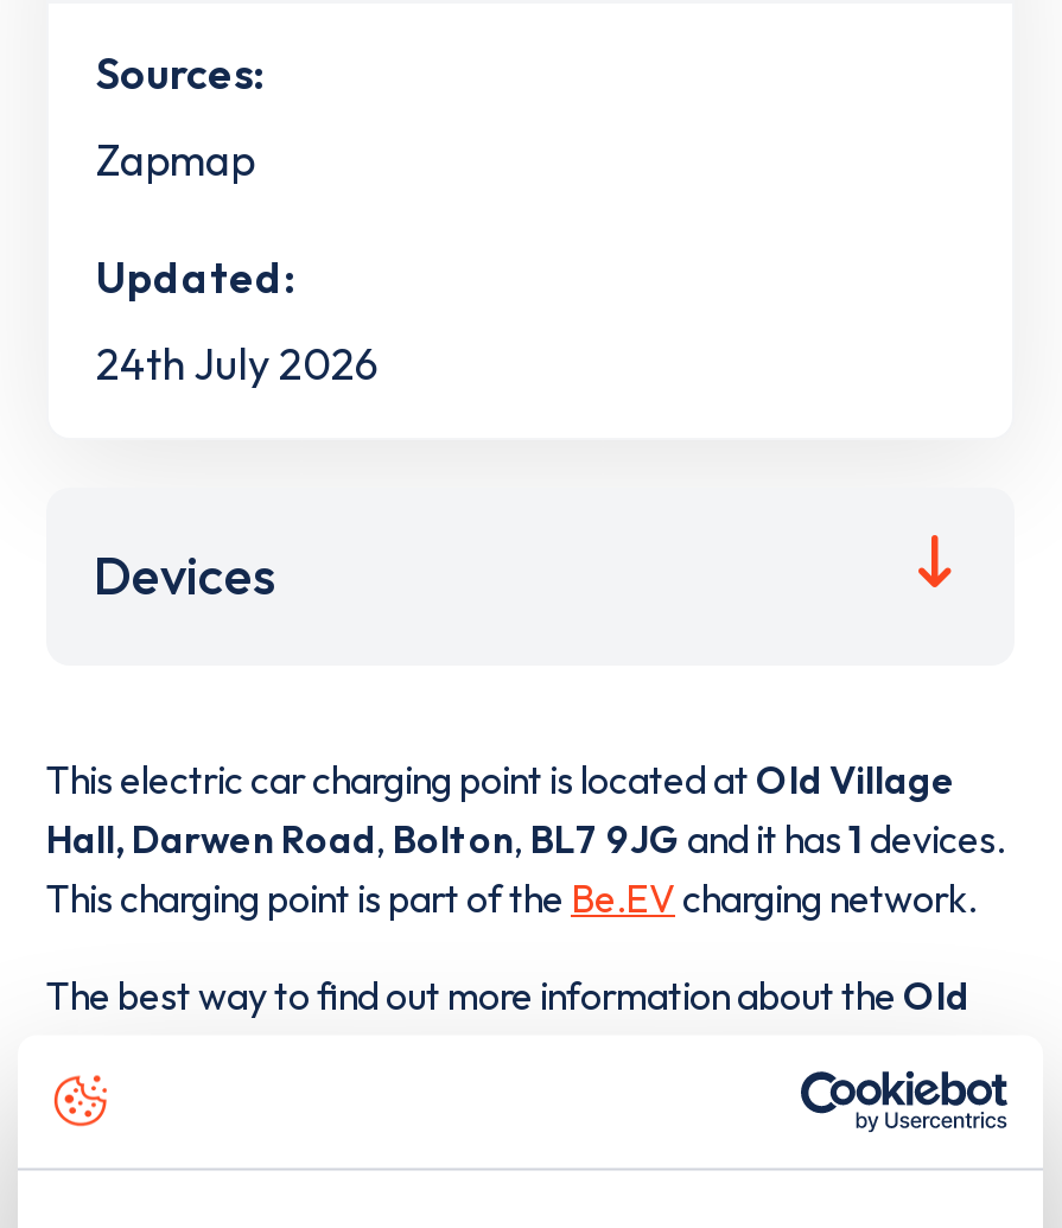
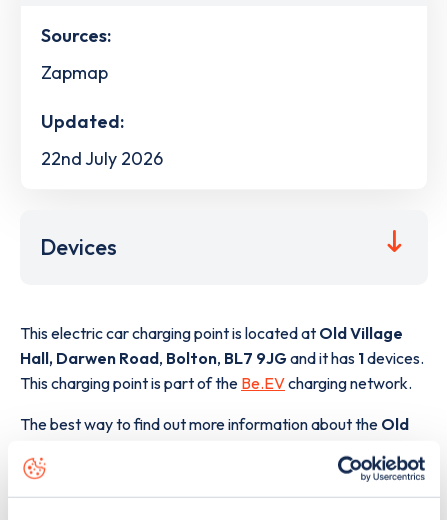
- 24th July 2026
+ 22nd July 2026
